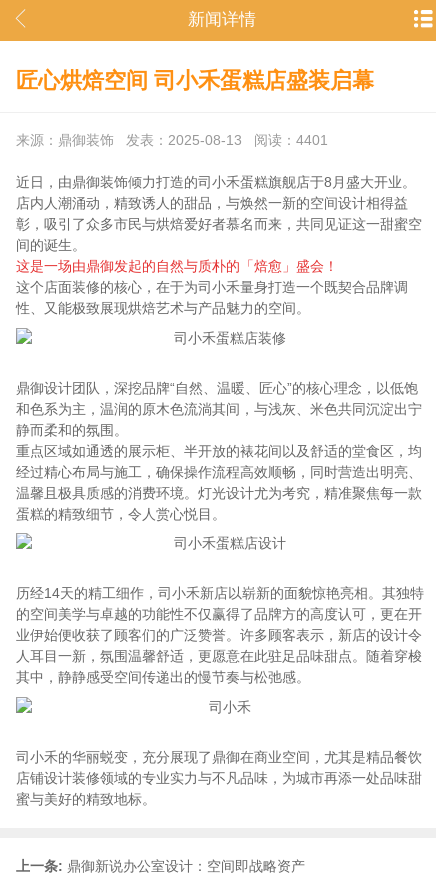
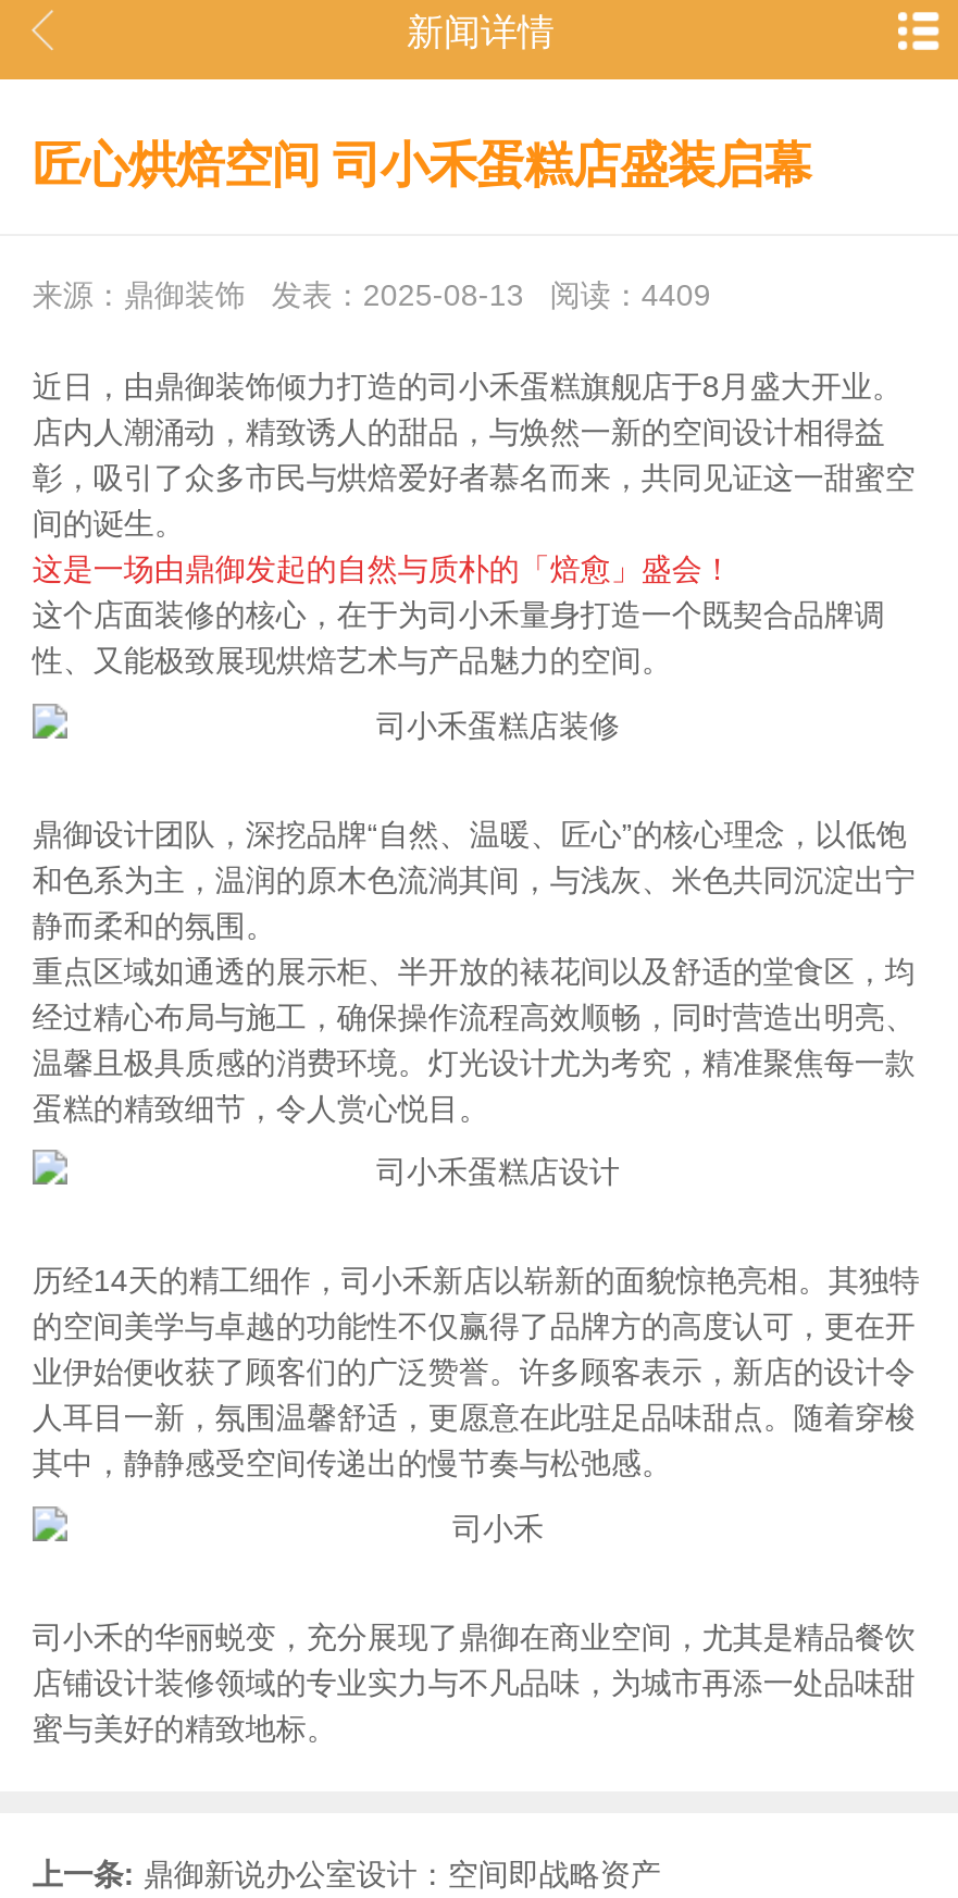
- 来源：鼎御装饰 发表：2025-08-13 阅读：4401
+ 来源：鼎御装饰 发表：2025-08-13 阅读：4409
